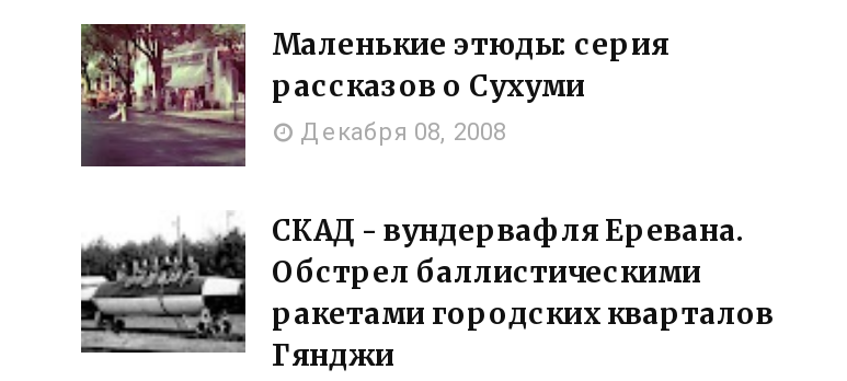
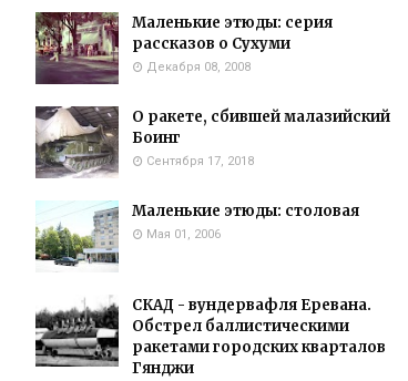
+ [image]
+ О ракете, сбившей малазийский
+ Боинг
+ Сентября 17, 2018
+ Маленькие этюды: столовая
+ Мая 01, 2006

+ [image]
